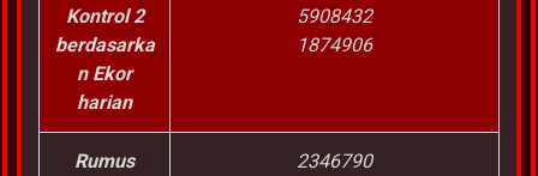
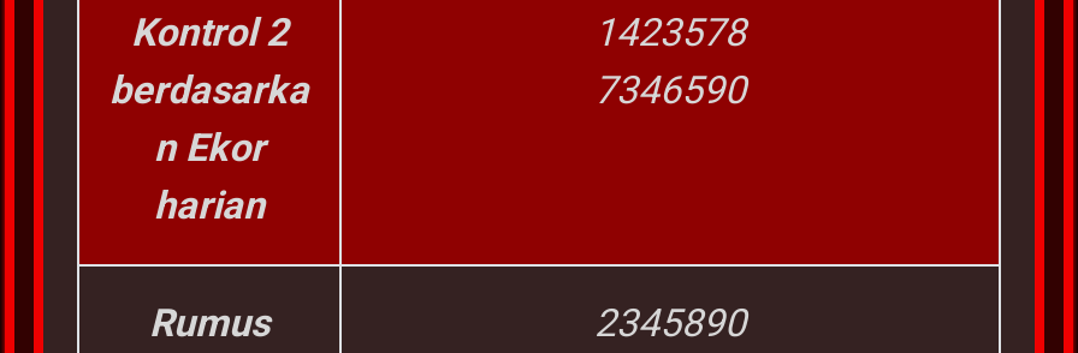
- 5908432
+ 1423578

- 1874906
+ 7346590

- 2346790
+ 2345890
